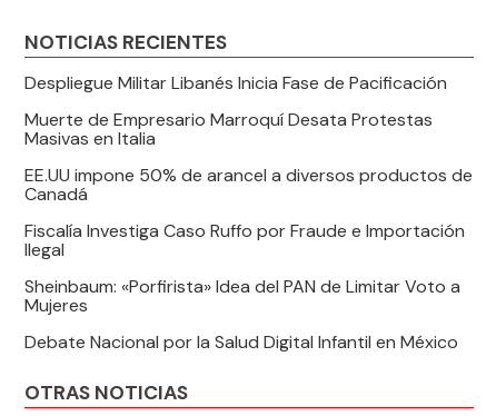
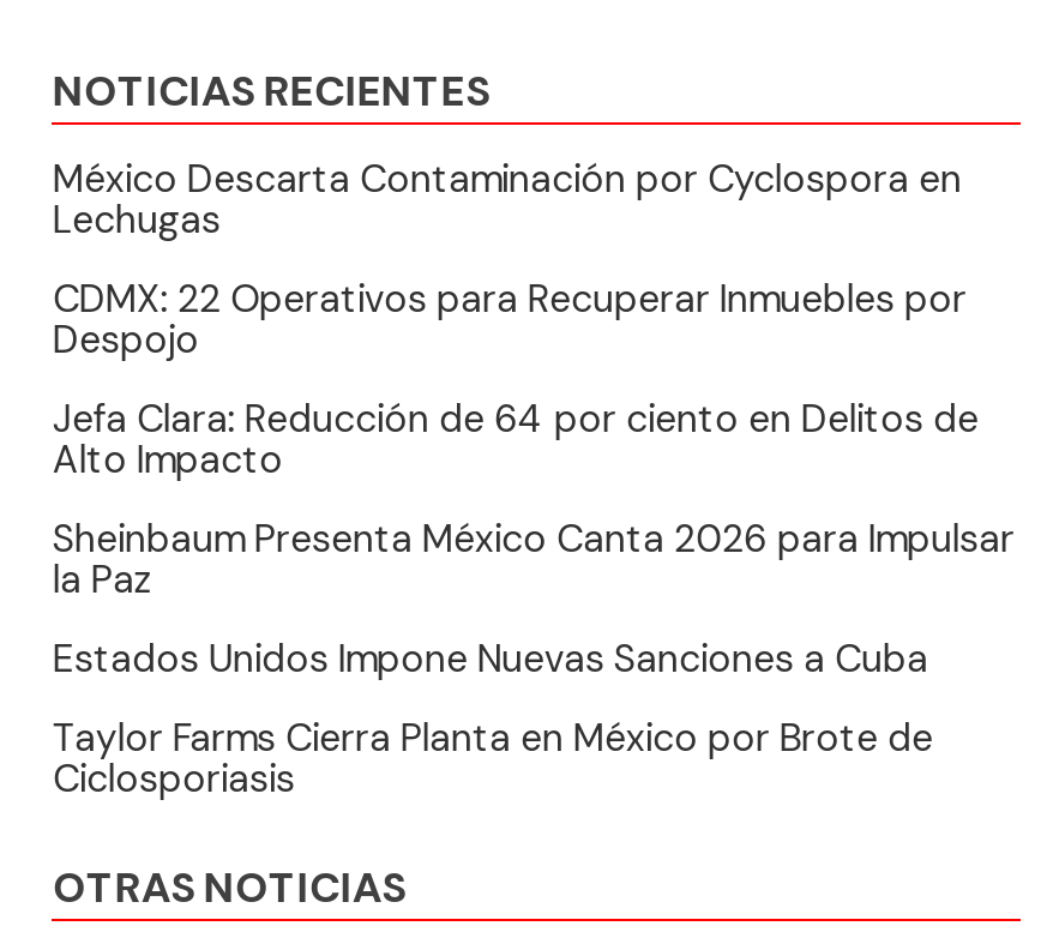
- Despliegue Militar Libanés Inicia Fase de Pacificación
+ México Descarta Contaminación por Cyclospora en
+ Lechugas

- Muerte de Empresario Marroquí Desata Protestas
- Masivas en Italia
+ CDMX: 22 Operativos para Recuperar Inmuebles por
+ Despojo

- EE.UU impone 50% de arancel a diversos productos de
- Canadá
+ Jefa Clara: Reducción de 64 por ciento en Delitos de
+ Alto Impacto

- Fiscalía Investiga Caso Ruffo por Fraude e Importación
- Ilegal
+ Sheinbaum Presenta México Canta 2026 para Impulsar
+ la Paz

- Sheinbaum: «Porfirista» Idea del PAN de Limitar Voto a
- Mujeres
+ Estados Unidos Impone Nuevas Sanciones a Cuba

- Debate Nacional por la Salud Digital Infantil en México
+ Taylor Farms Cierra Planta en México por Brote de
+ Ciclosporiasis
